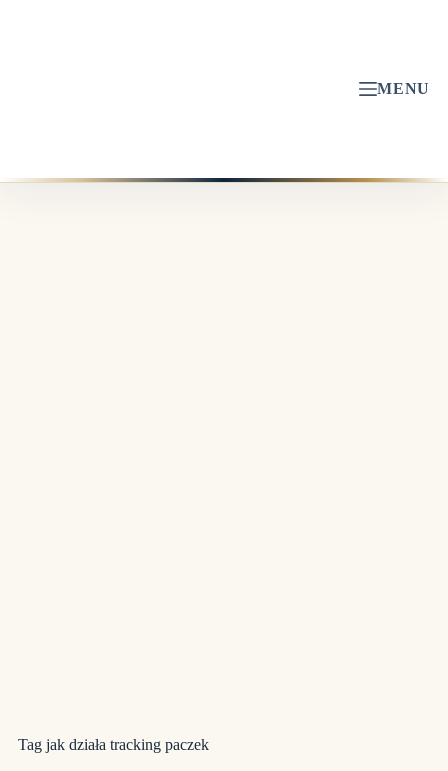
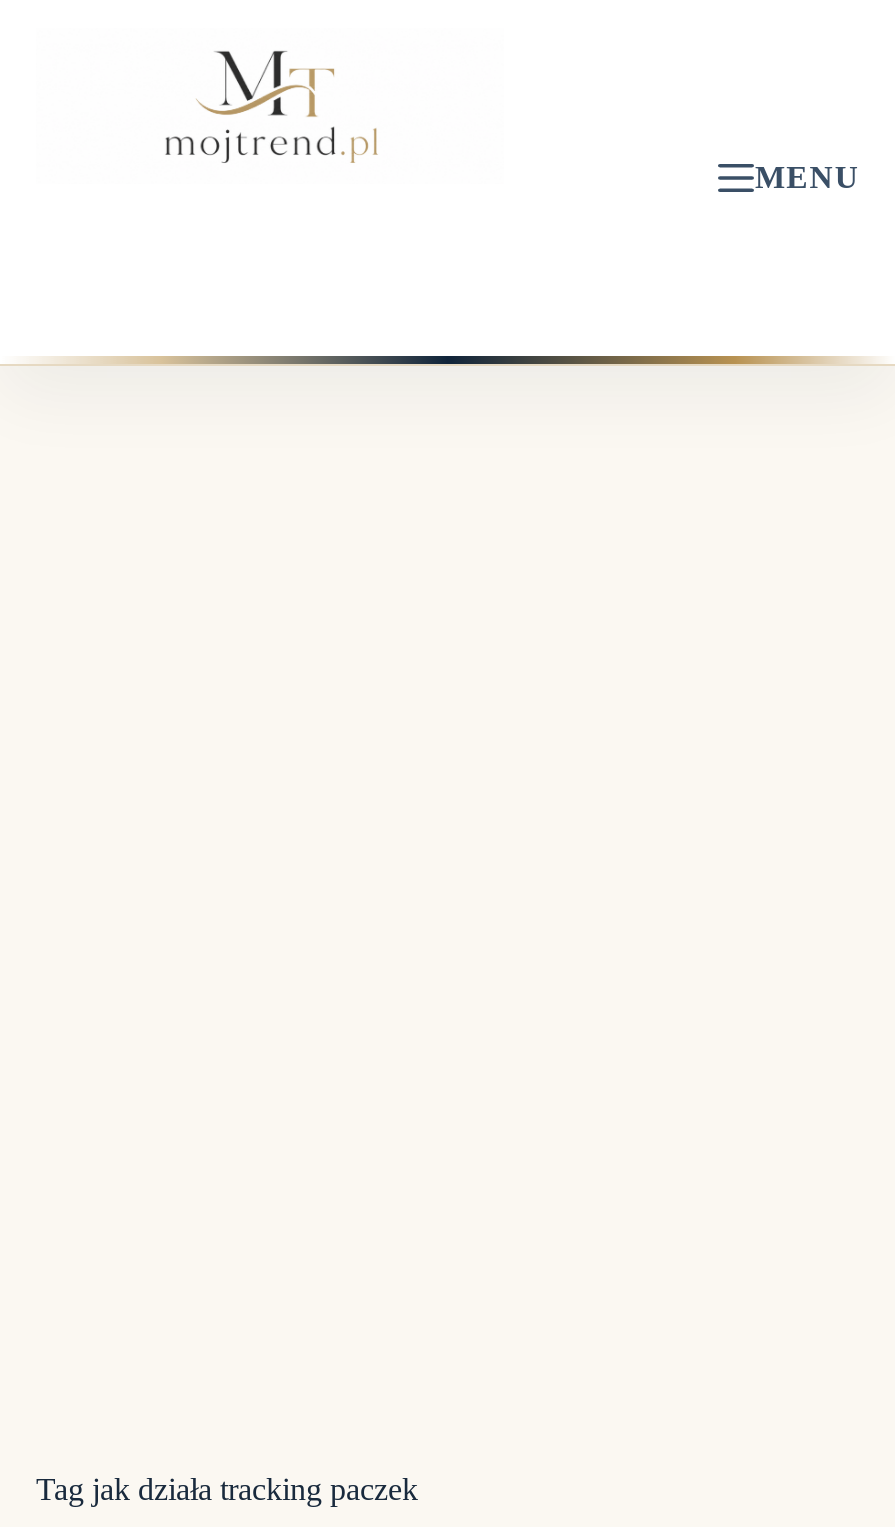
+ [image]
